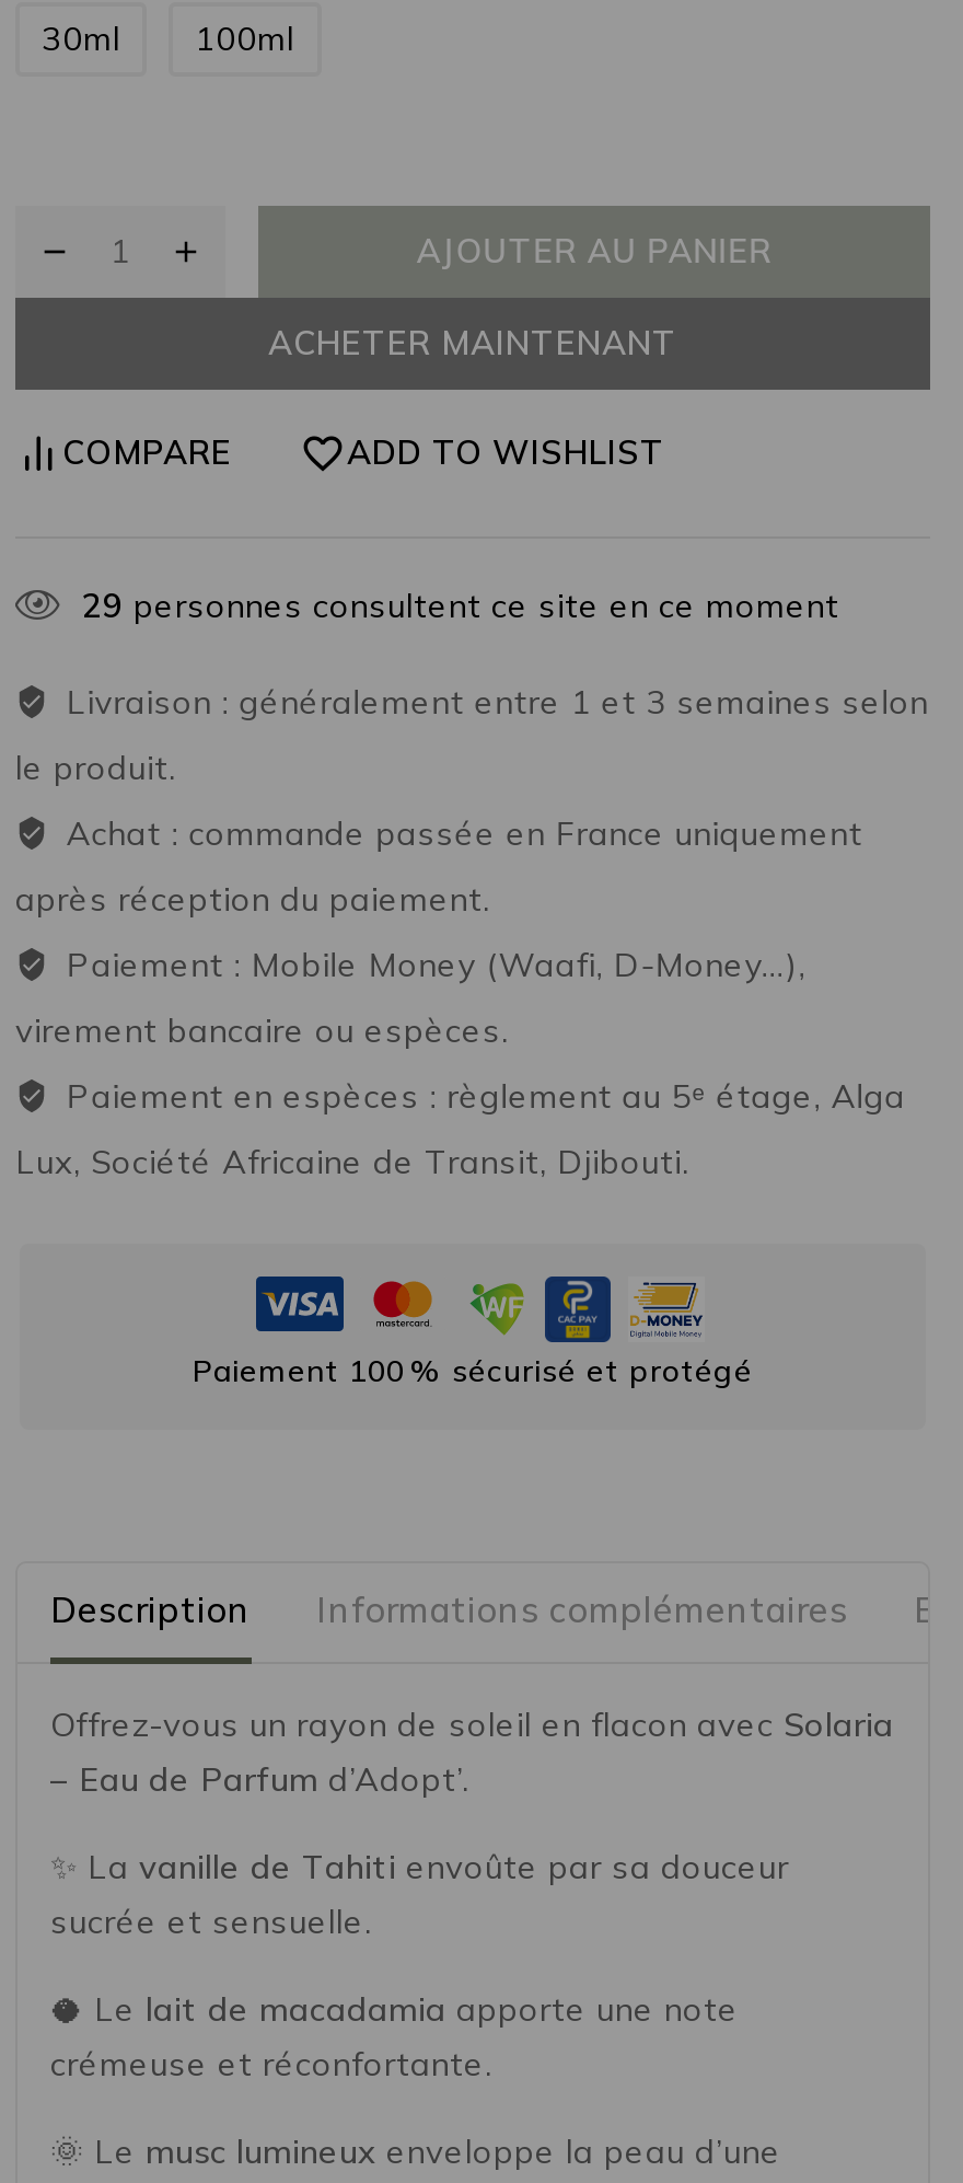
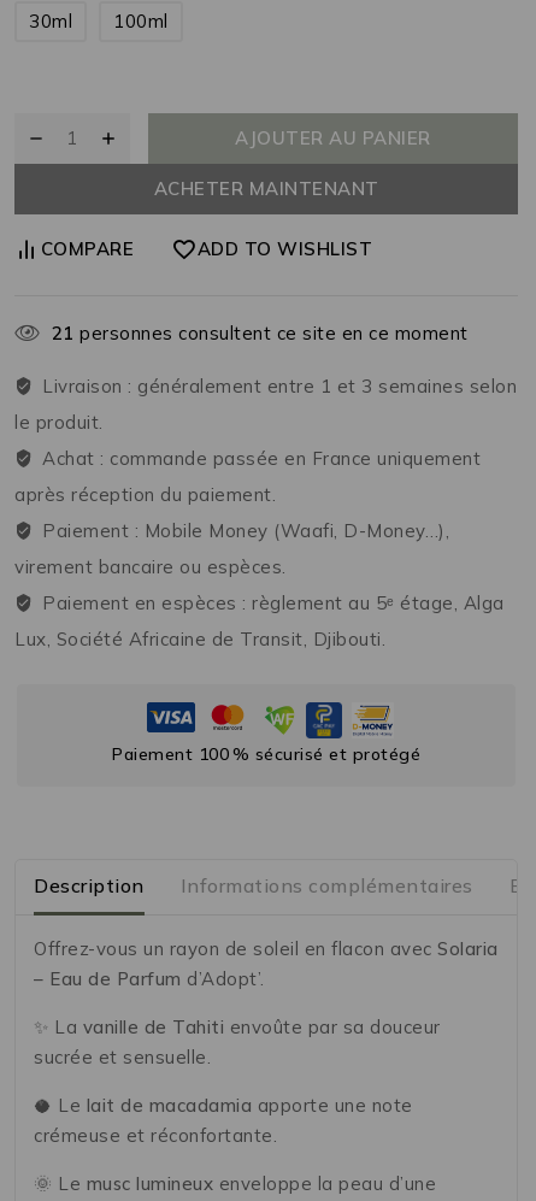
- 29 personnes consultent ce site en ce moment
+ 21 personnes consultent ce site en ce moment
